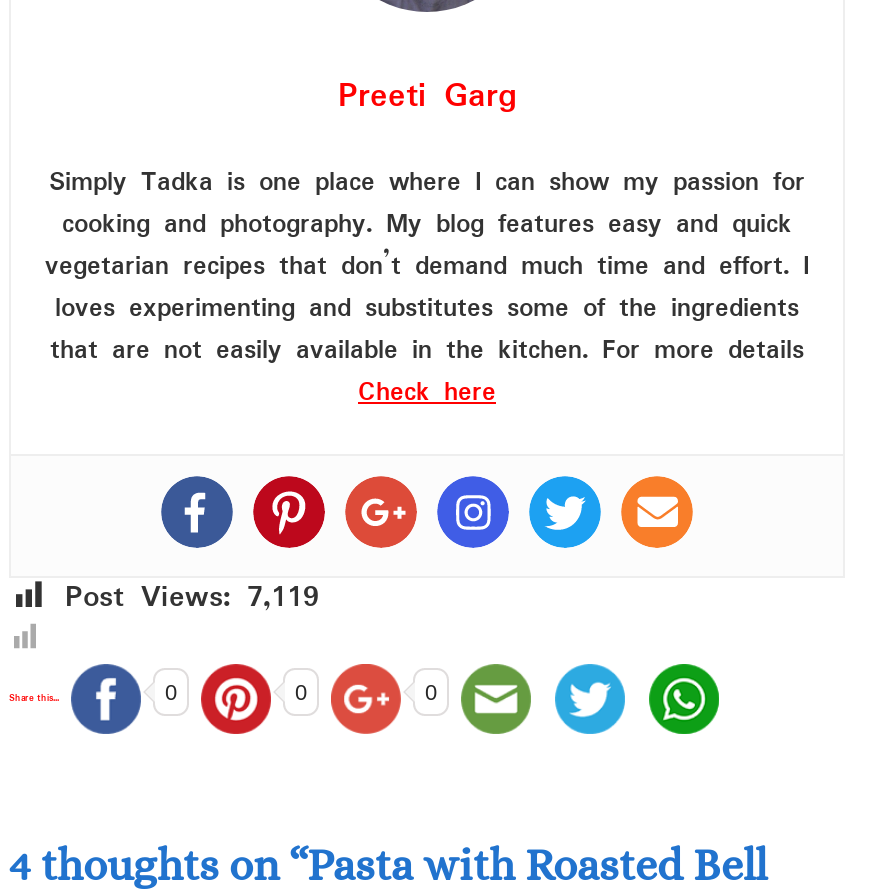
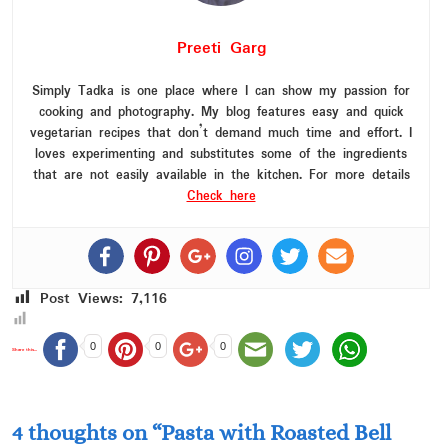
- Post Views: 7,119
+ Post Views: 7,116
